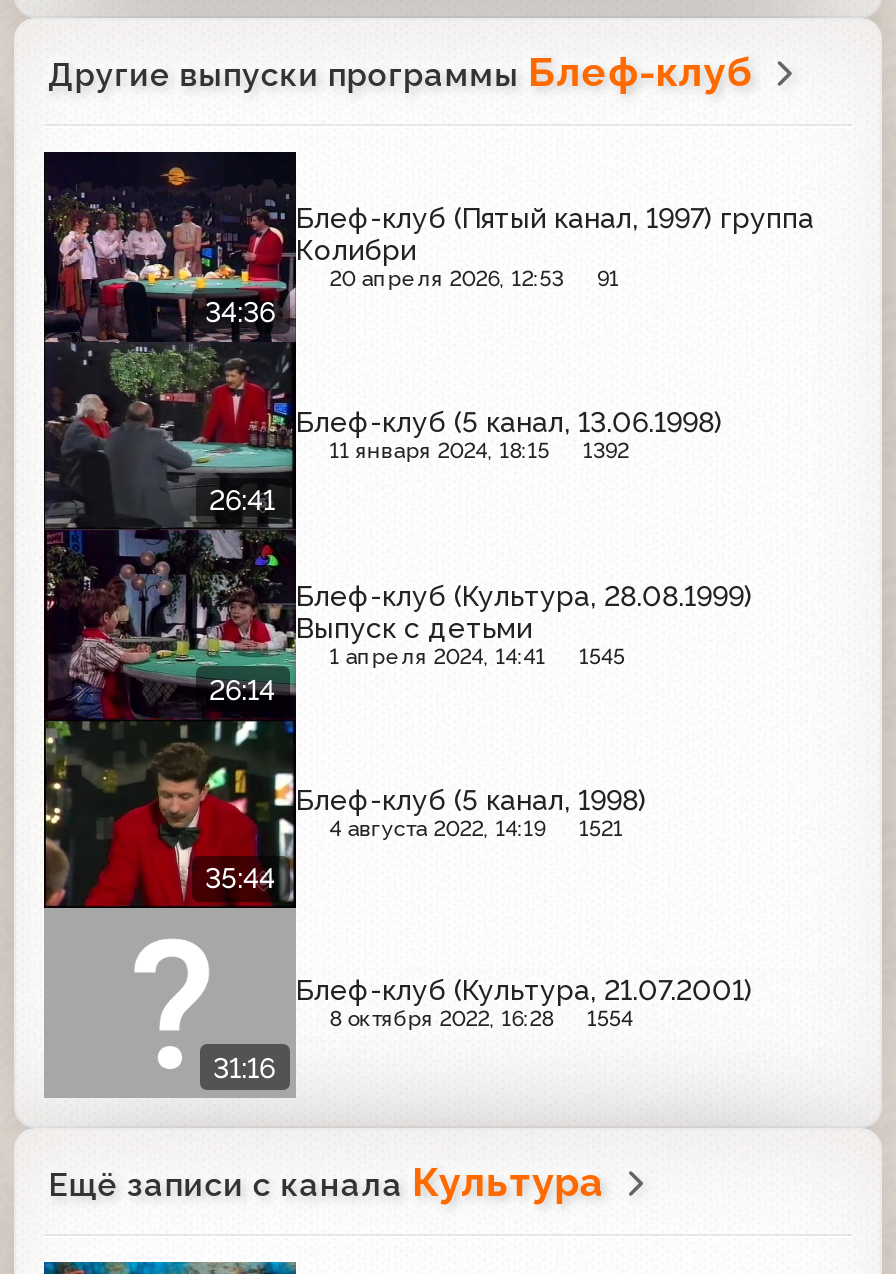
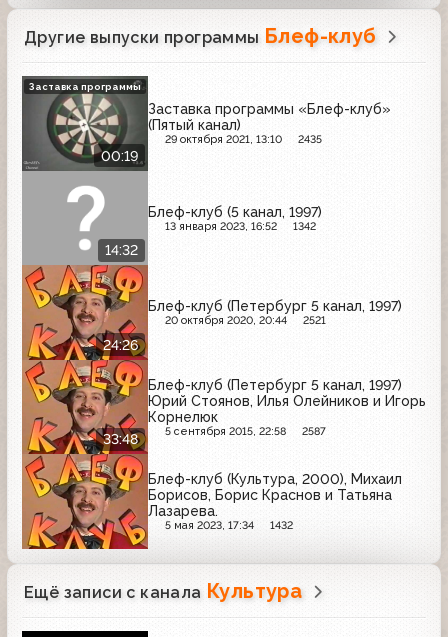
- [image]
- 34:36
+ [image]
+ 00:19

- Блеф-клуб (Пятый канал, 1997) группа
- Колибри
- 20 апреля 2026, 12:53
- 91
+ Заставка программы «Блеф-клуб»
+ (Пятый канал)
+ 29 октября 2021, 13:10
+ 2435

- Блеф-клуб (5 канал, 13.06.1998)
- 11 января 2024, 18:15
- 1392
+ 14:32

- 26:41
+ Заставка программы

- Блеф-клуб (Культура, 28.08.1999)
- Выпуск с детьми
- 1 апреля 2024, 14:41
- 1545
+ 24:26

- 26:14
+ Блеф-клуб (5 канал, 1997)
+ 13 января 2023, 16:52
+ 1342

- Блеф-клуб (5 канал, 1998)
- 4 августа 2022, 14:19
- 1521
+ 33:48

- 35:44
+ Блеф-клуб (Петербург 5 канал, 1997)
+ 20 октября 2020, 20:44
+ 2521

- Блеф-клуб (Культура, 21.07.2001)
- 8 октября 2022, 16:28
- 1554
+ Блеф-клуб (Культура, 2000), Михаил
+ Борисов, Борис Краснов и Татьяна
+ Лазарева.
+ 5 мая 2023, 17:34
+ 1432

- 31:16
+ Блеф-клуб (Петербург 5 канал, 1997)
+ Юрий Стоянов, Илья Олейников и Игорь
+ Корнелюк
+ 5 сентября 2015, 22:58
+ 2587
